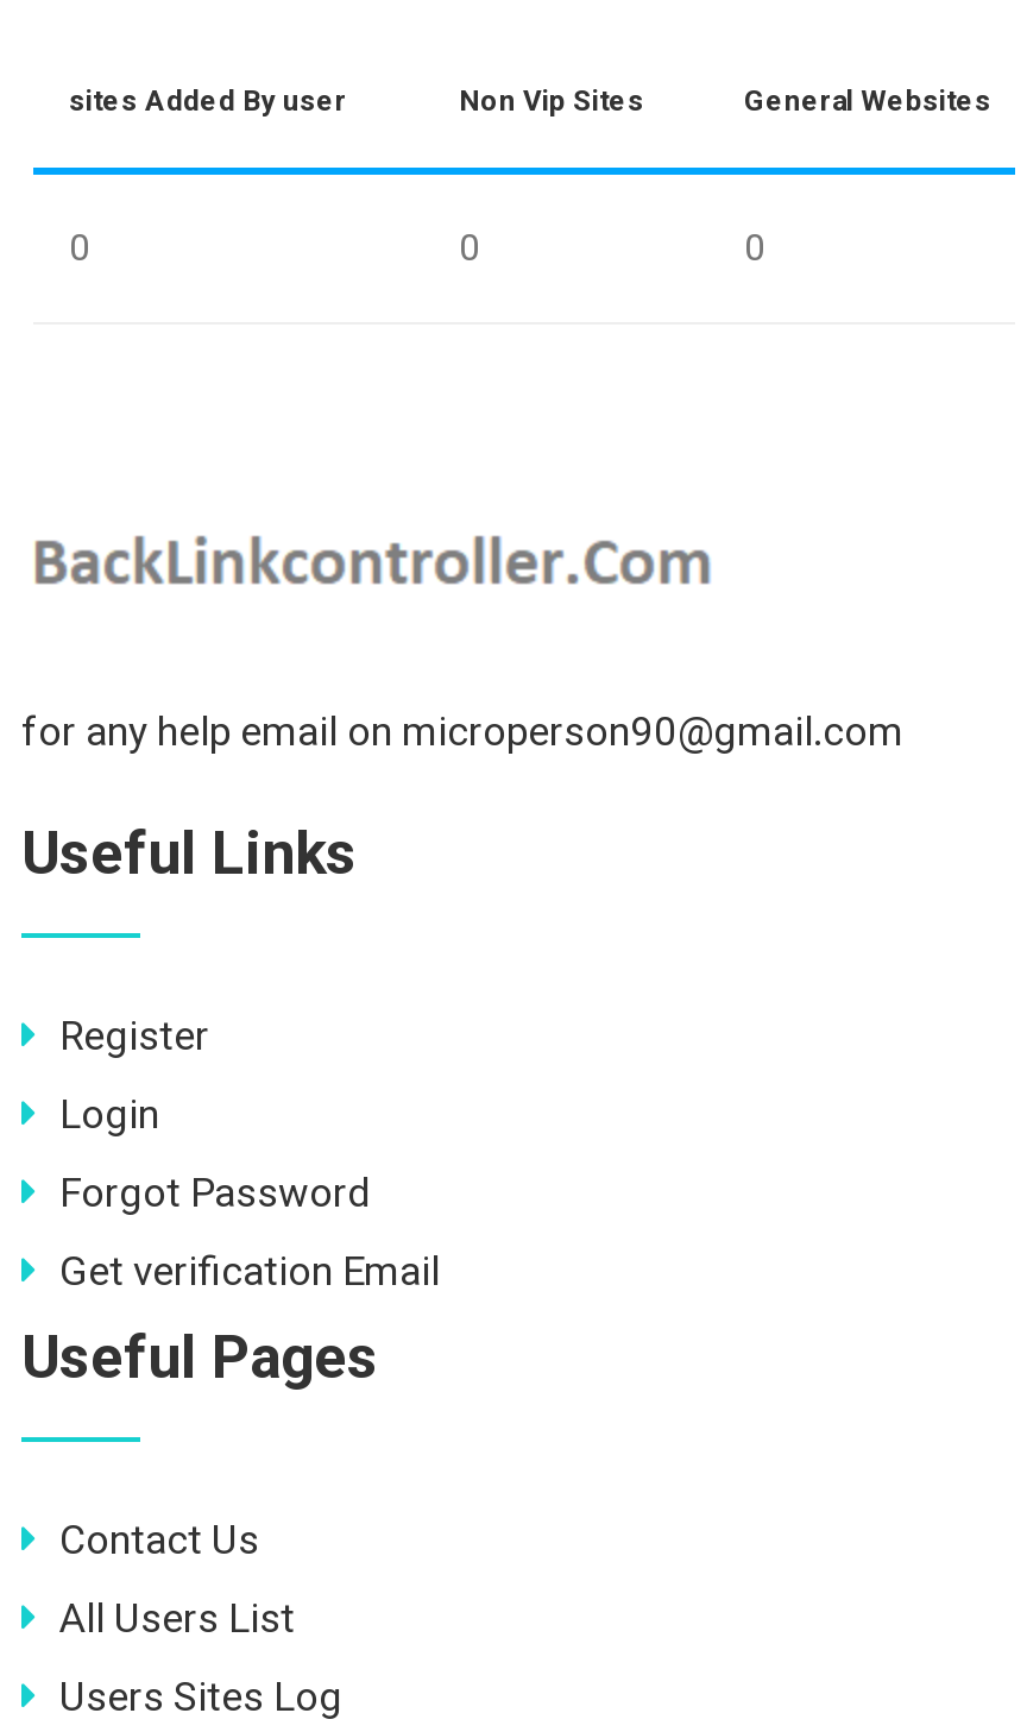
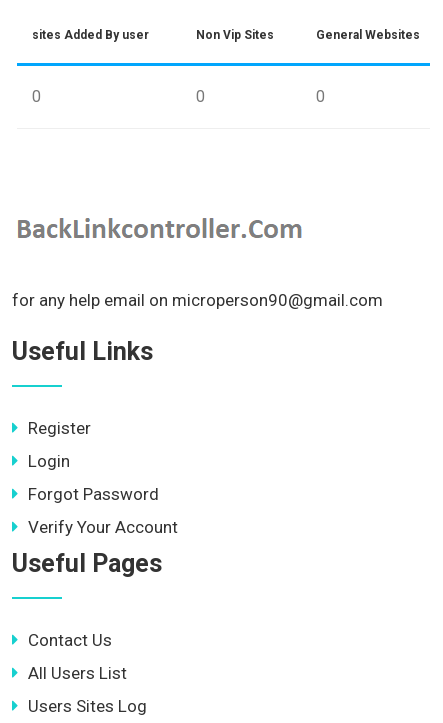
- Get verification Email
+ Verify Your Account
